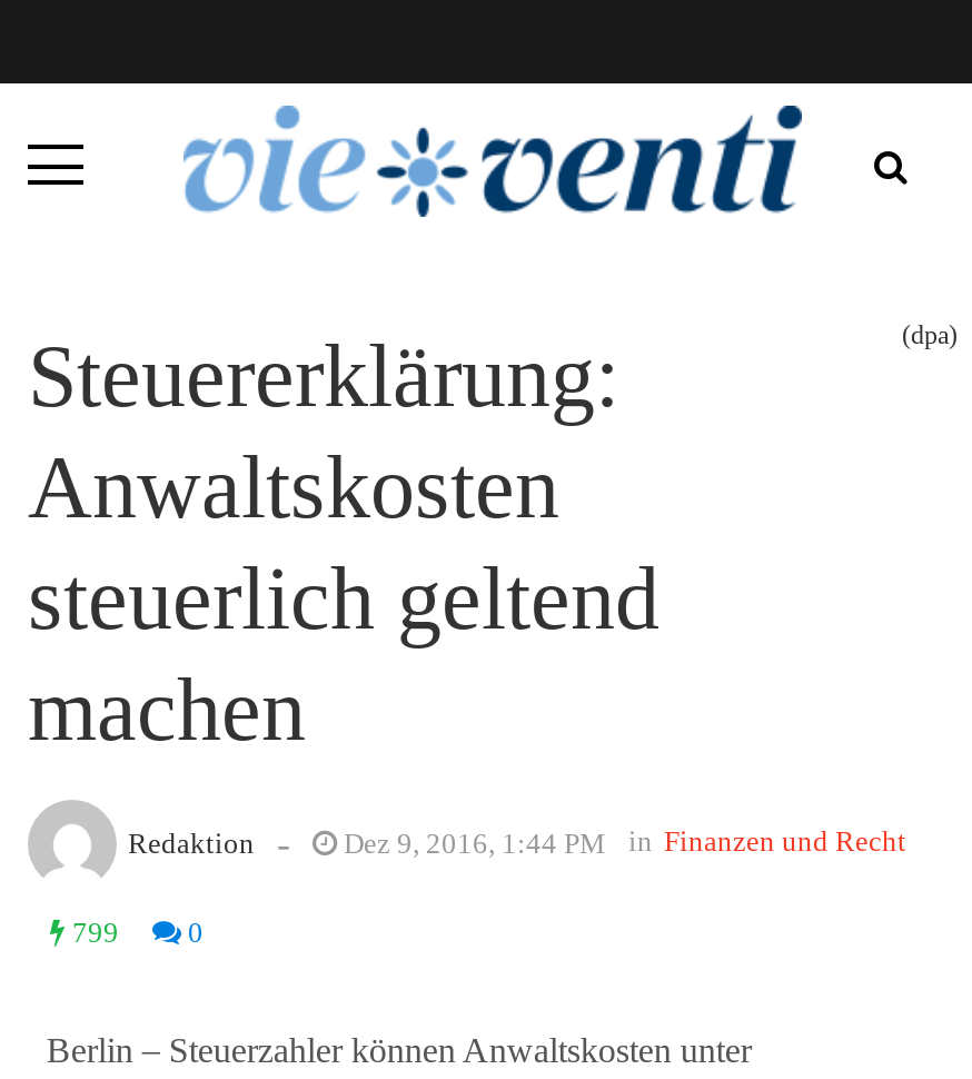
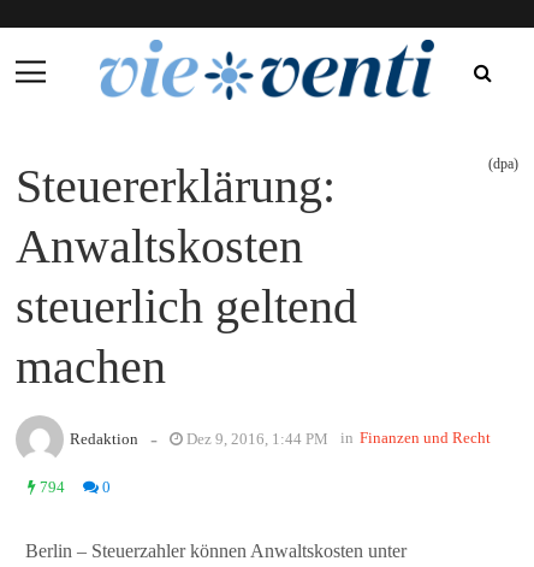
- 799 0
+ 794 0
